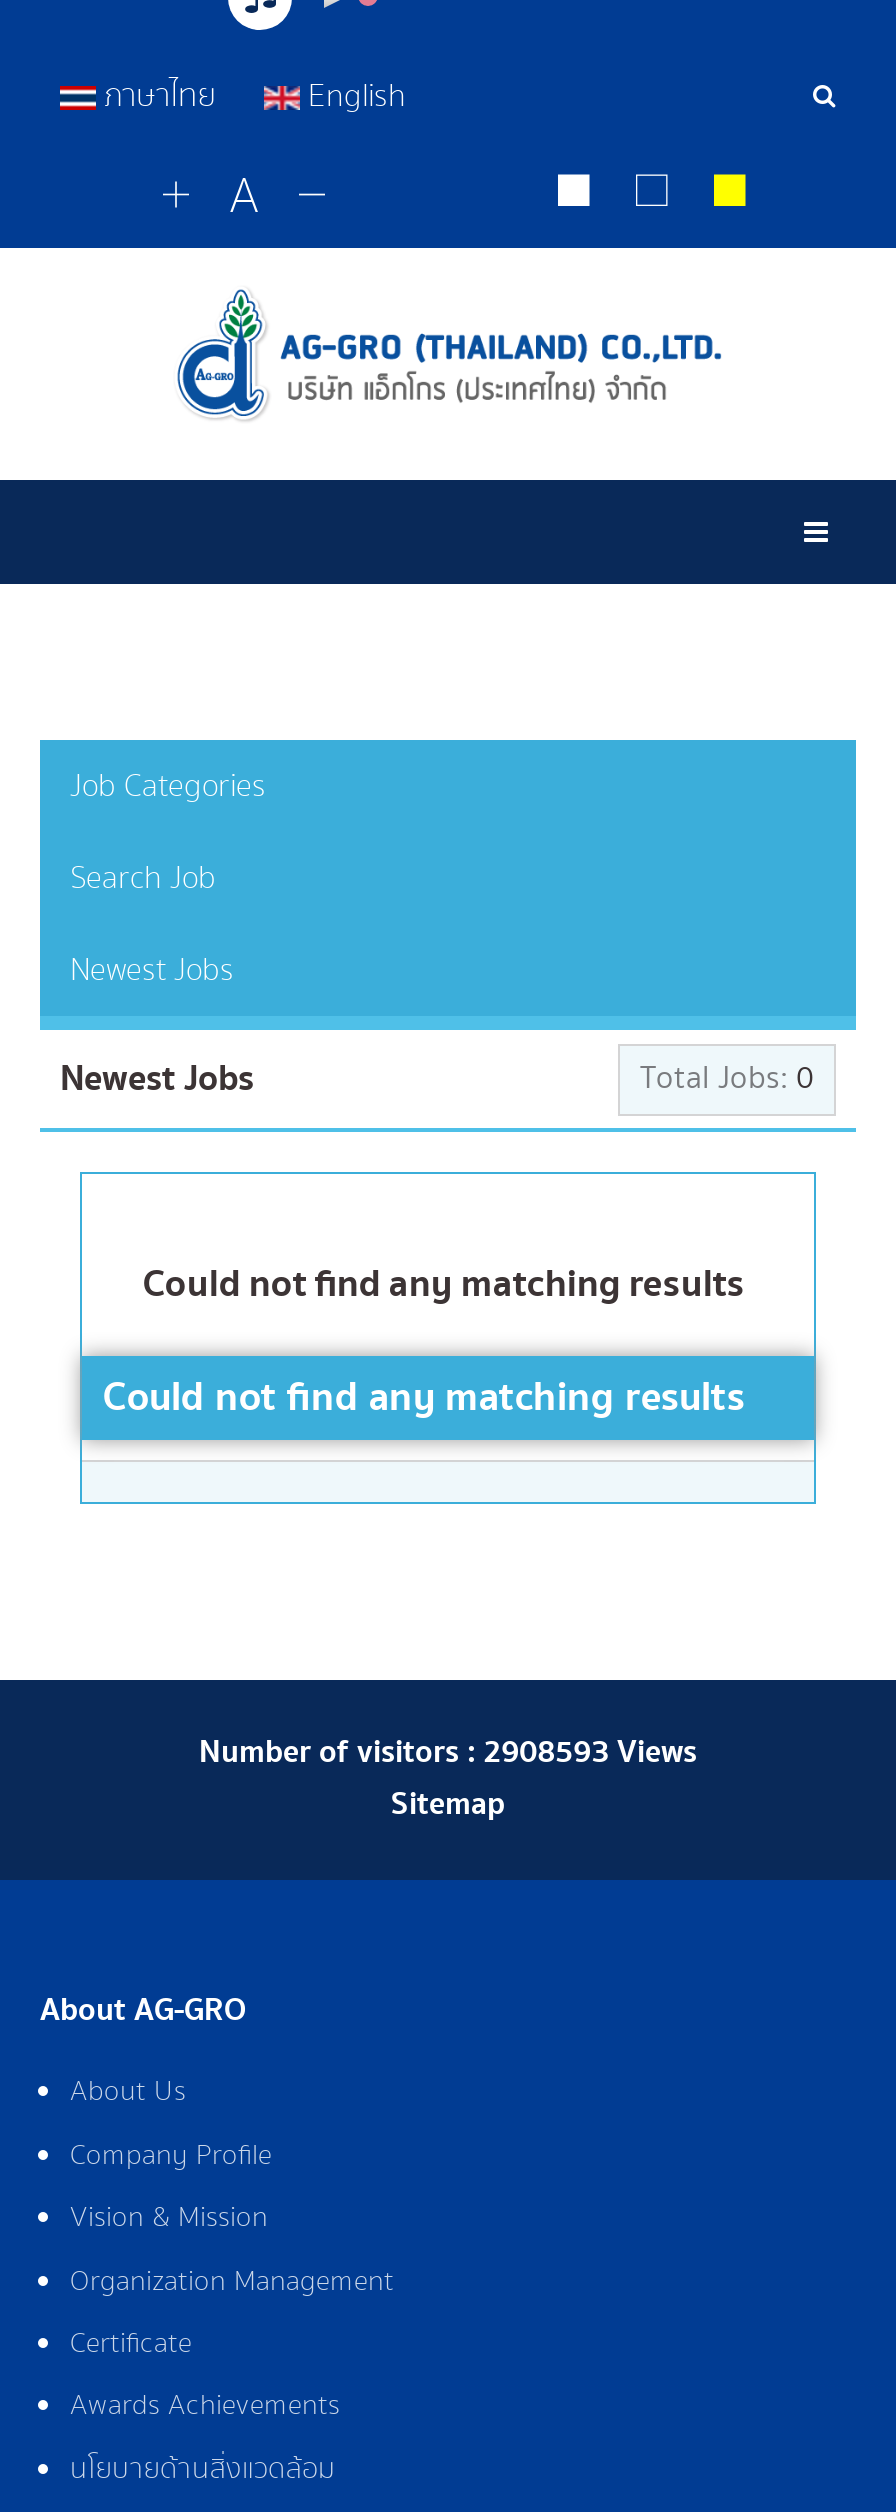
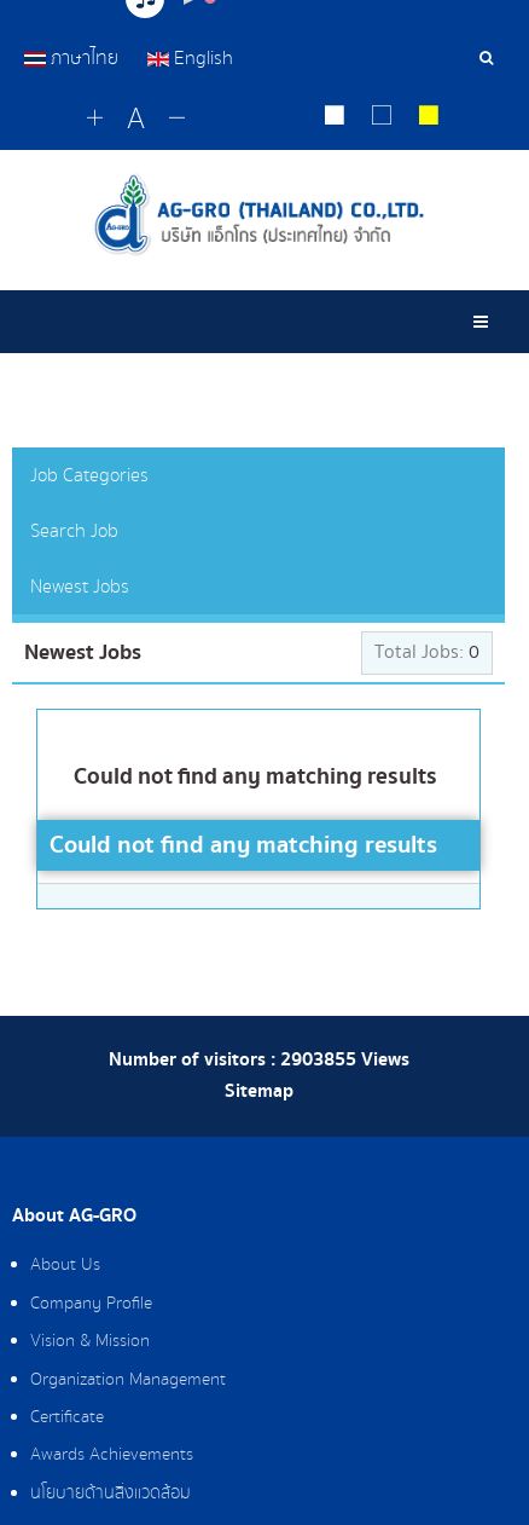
- Number of visitors : 2908593 Views
+ Number of visitors : 2903855 Views
